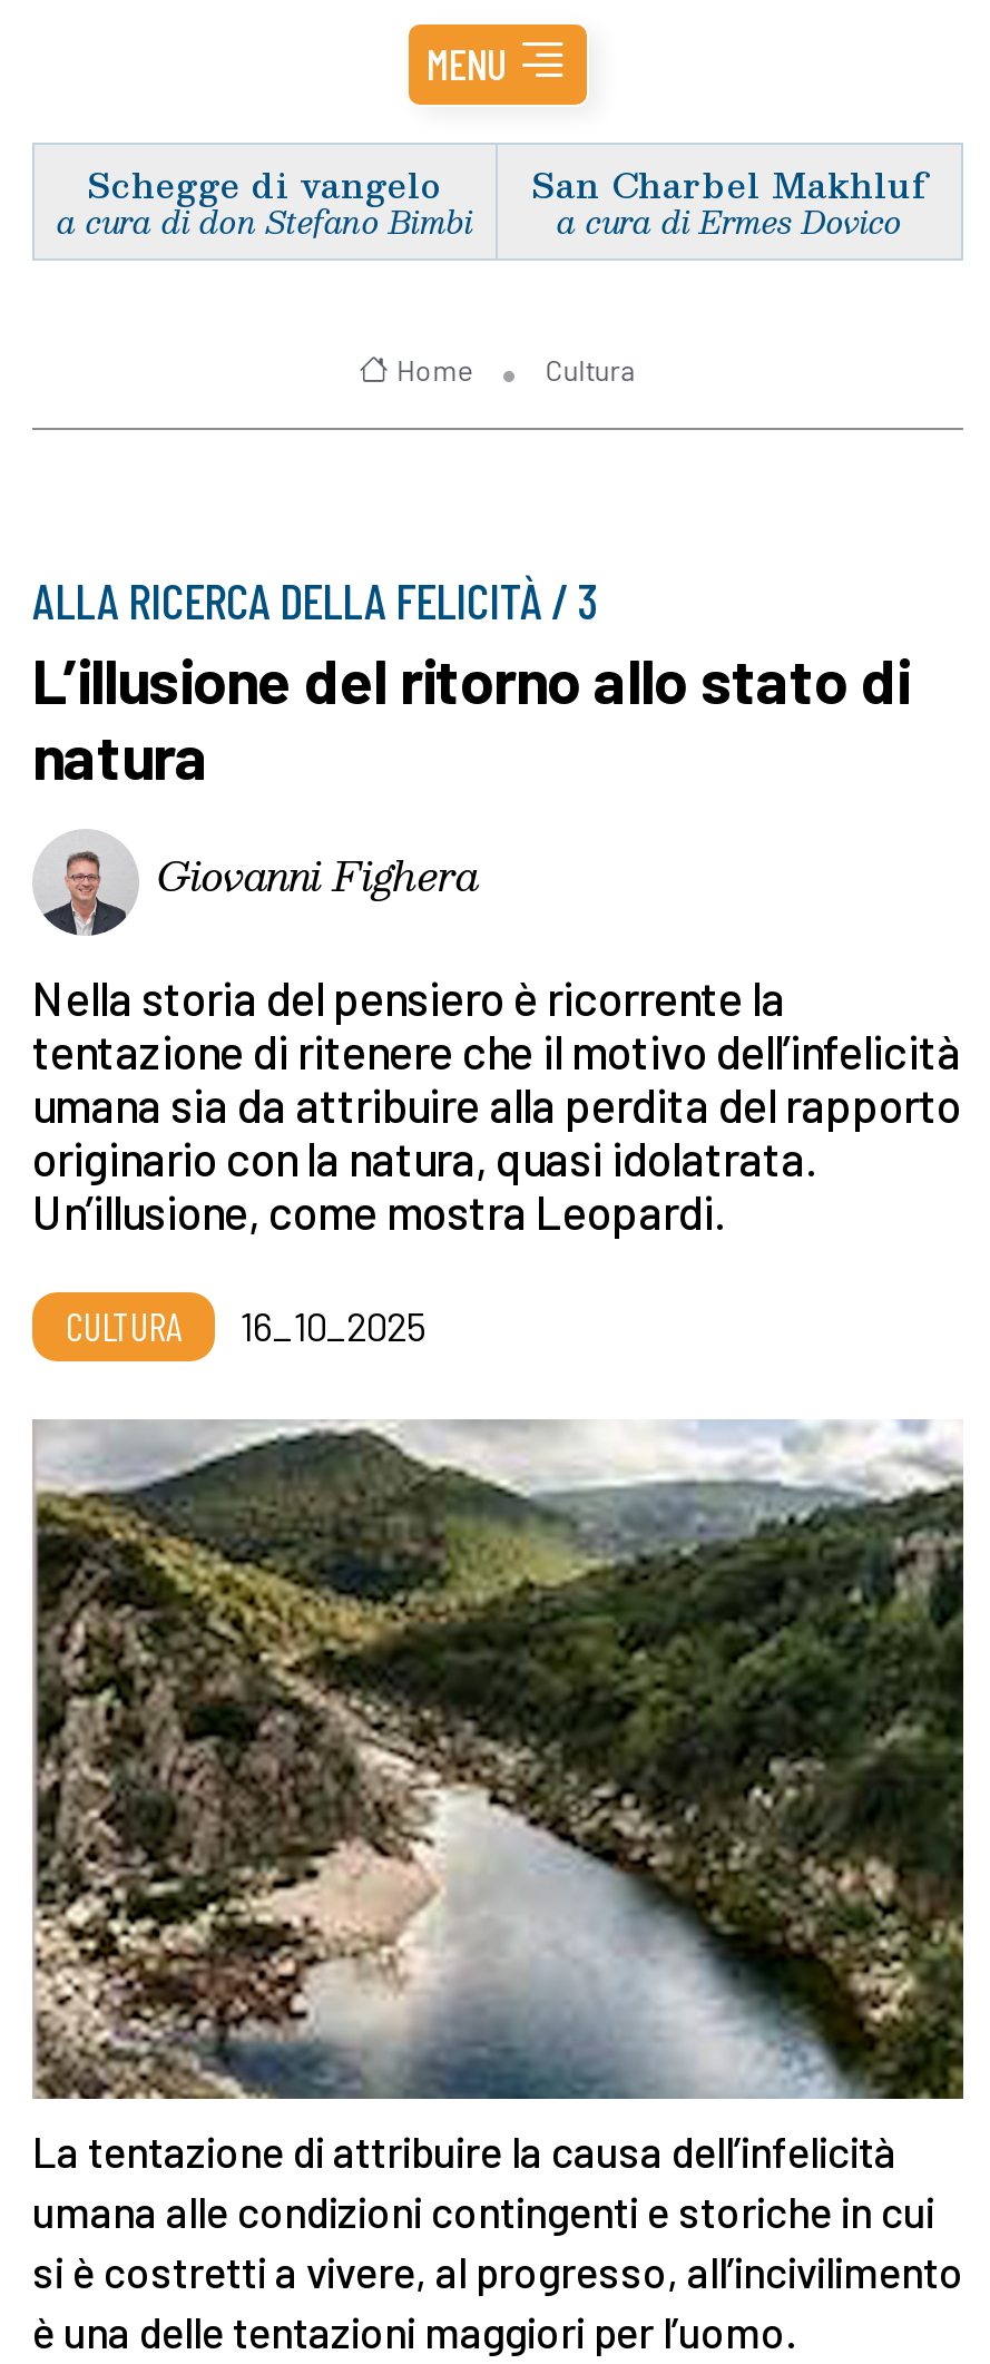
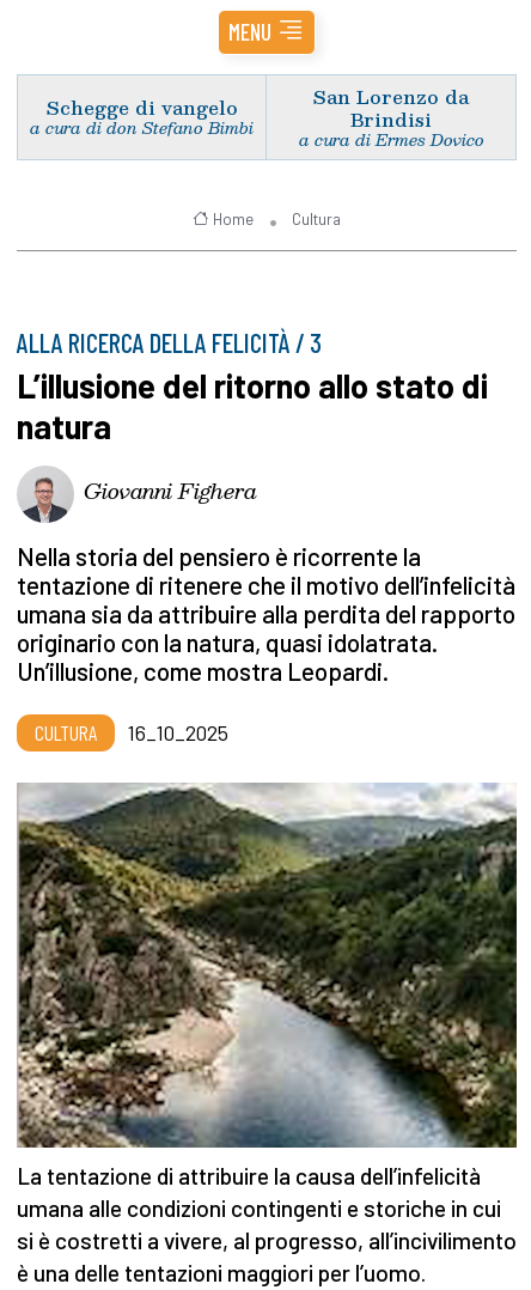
- San Charbel Makhluf
+ San Lorenzo da
+ Brindisi
